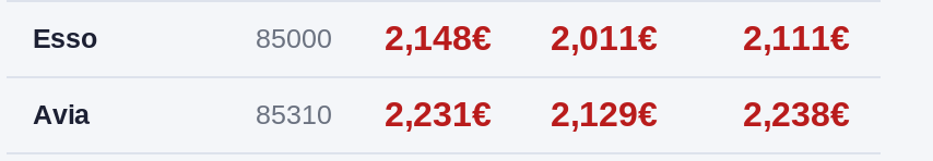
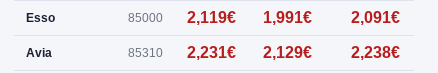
- 2,148€
+ 2,119€

- 2,011€
+ 1,991€

- 2,111€
+ 2,091€
